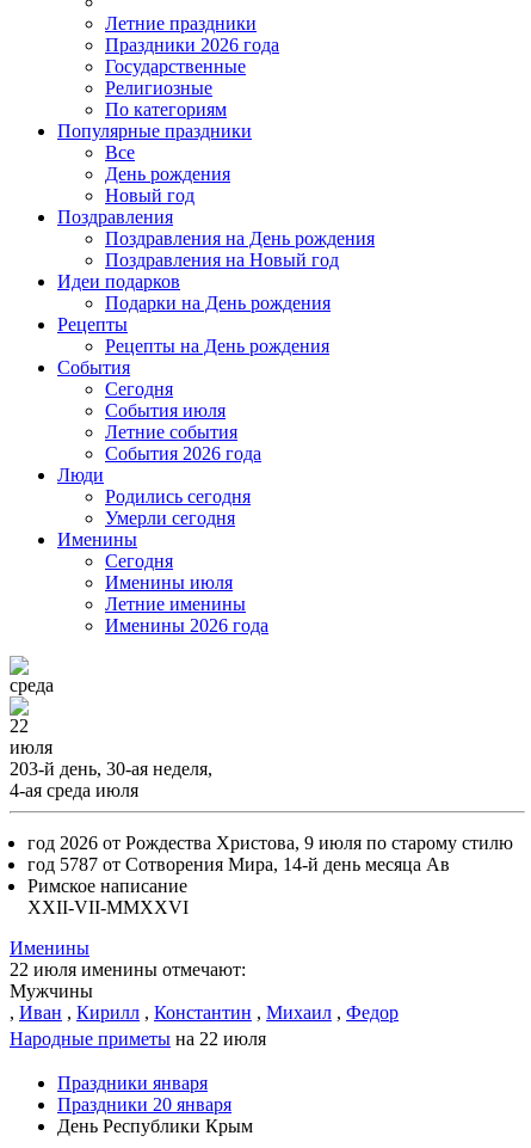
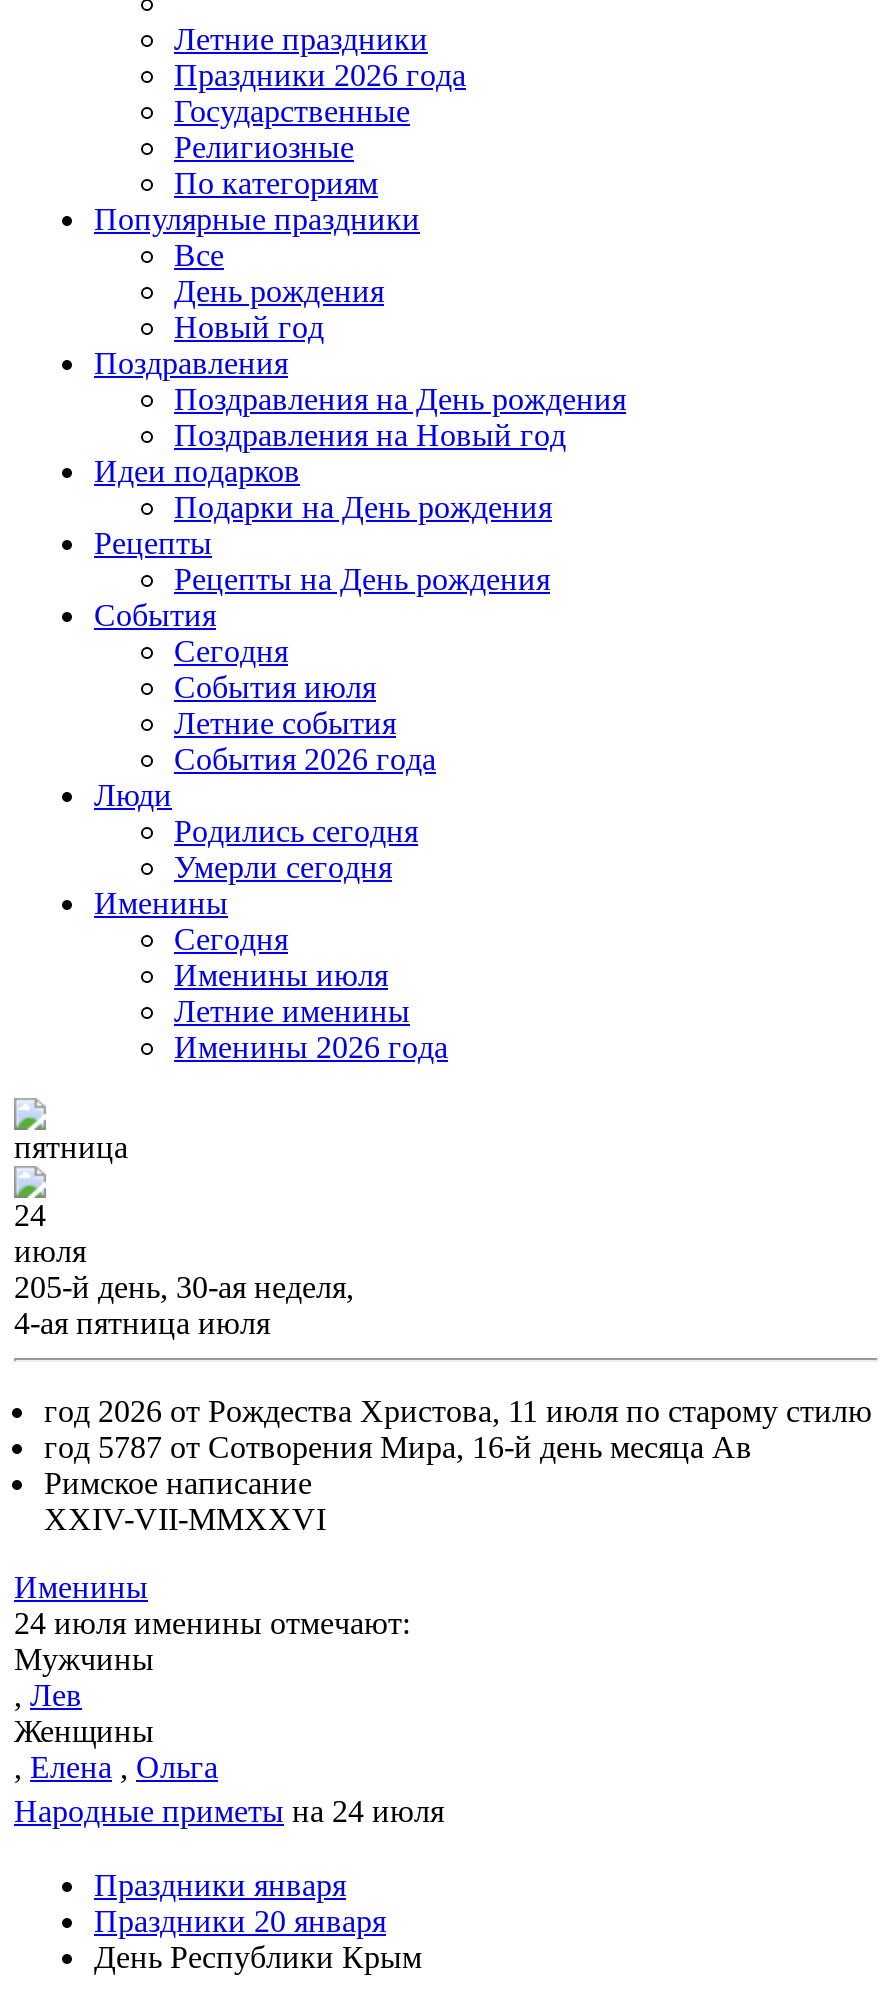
- среда
+ пятница

- 22
+ 24

- 203-й день, 30-ая неделя,
+ 205-й день, 30-ая неделя,

- 4-ая среда июля
+ 4-ая пятница июля

- год 2026 от Рождества Христова, 9 июля по старому стилю
+ год 2026 от Рождества Христова, 11 июля по старому стилю

- год 5787 от Сотворения Мира, 14-й день месяца Ав
+ год 5787 от Сотворения Мира, 16-й день месяца Ав

- XXII-VII-MMXXVI
+ XXIV-VII-MMXXVI

- 22 июля именины отмечают:
+ 24 июля именины отмечают:

- , Иван , Кирилл , Константин , Михаил , Федор
- Народные приметы на 22 июля
+ , Лев
+ Женщины
+ , Елена , Ольга
+ Народные приметы на 24 июля
